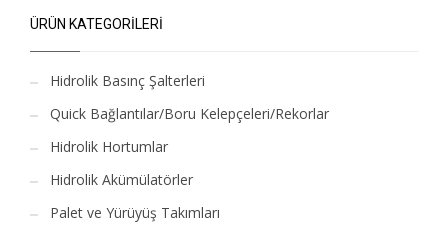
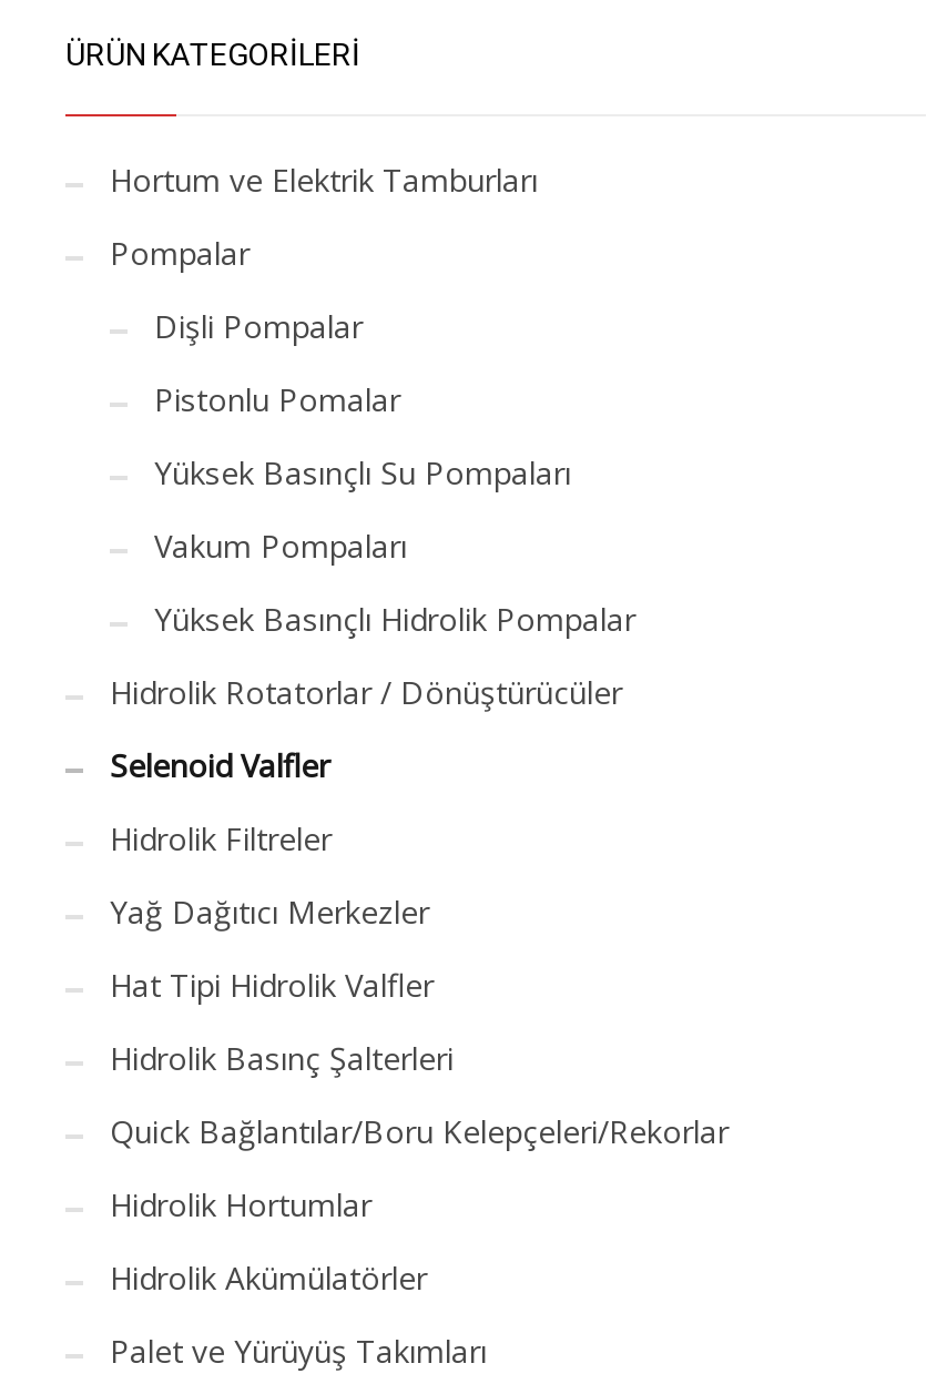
+ Hortum ve Elektrik Tamburları
+ Pompalar
+ Dişli Pompalar
+ Pistonlu Pomalar
+ Yüksek Basınçlı Su Pompaları
+ Vakum Pompaları
+ Yüksek Basınçlı Hidrolik Pompalar
+ Hidrolik Rotatorlar / Dönüştürücüler
+ Selenoid Valfler
+ Hidrolik Filtreler
+ Yağ Dağıtıcı Merkezler
+ Hat Tipi Hidrolik Valfler
